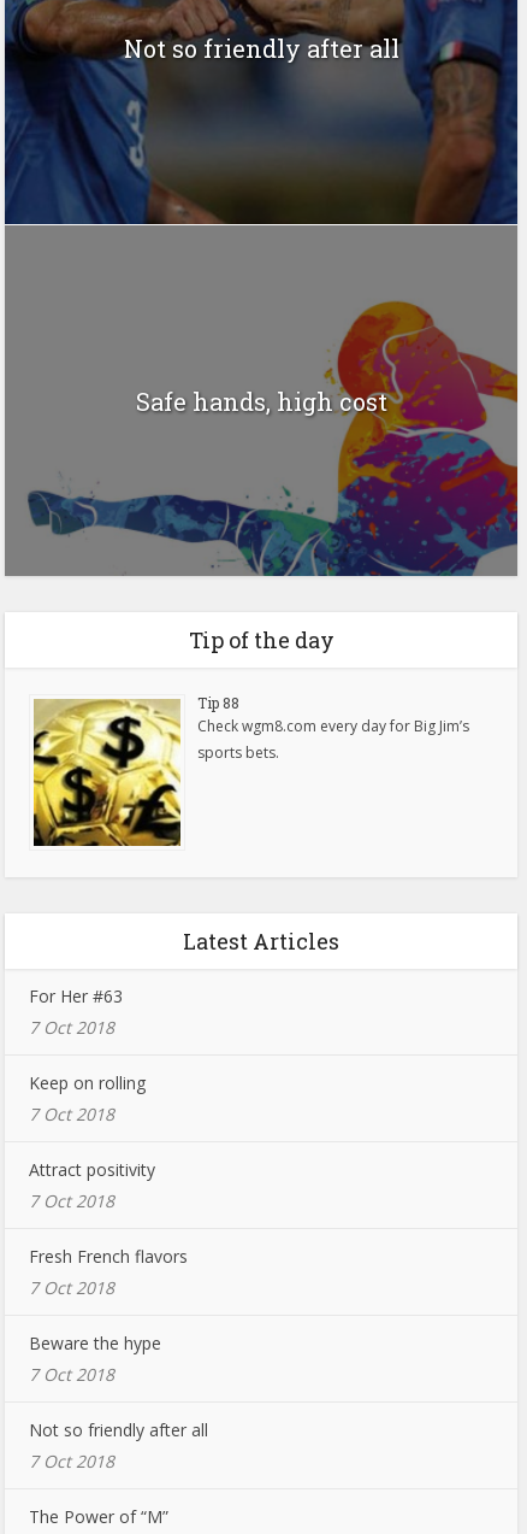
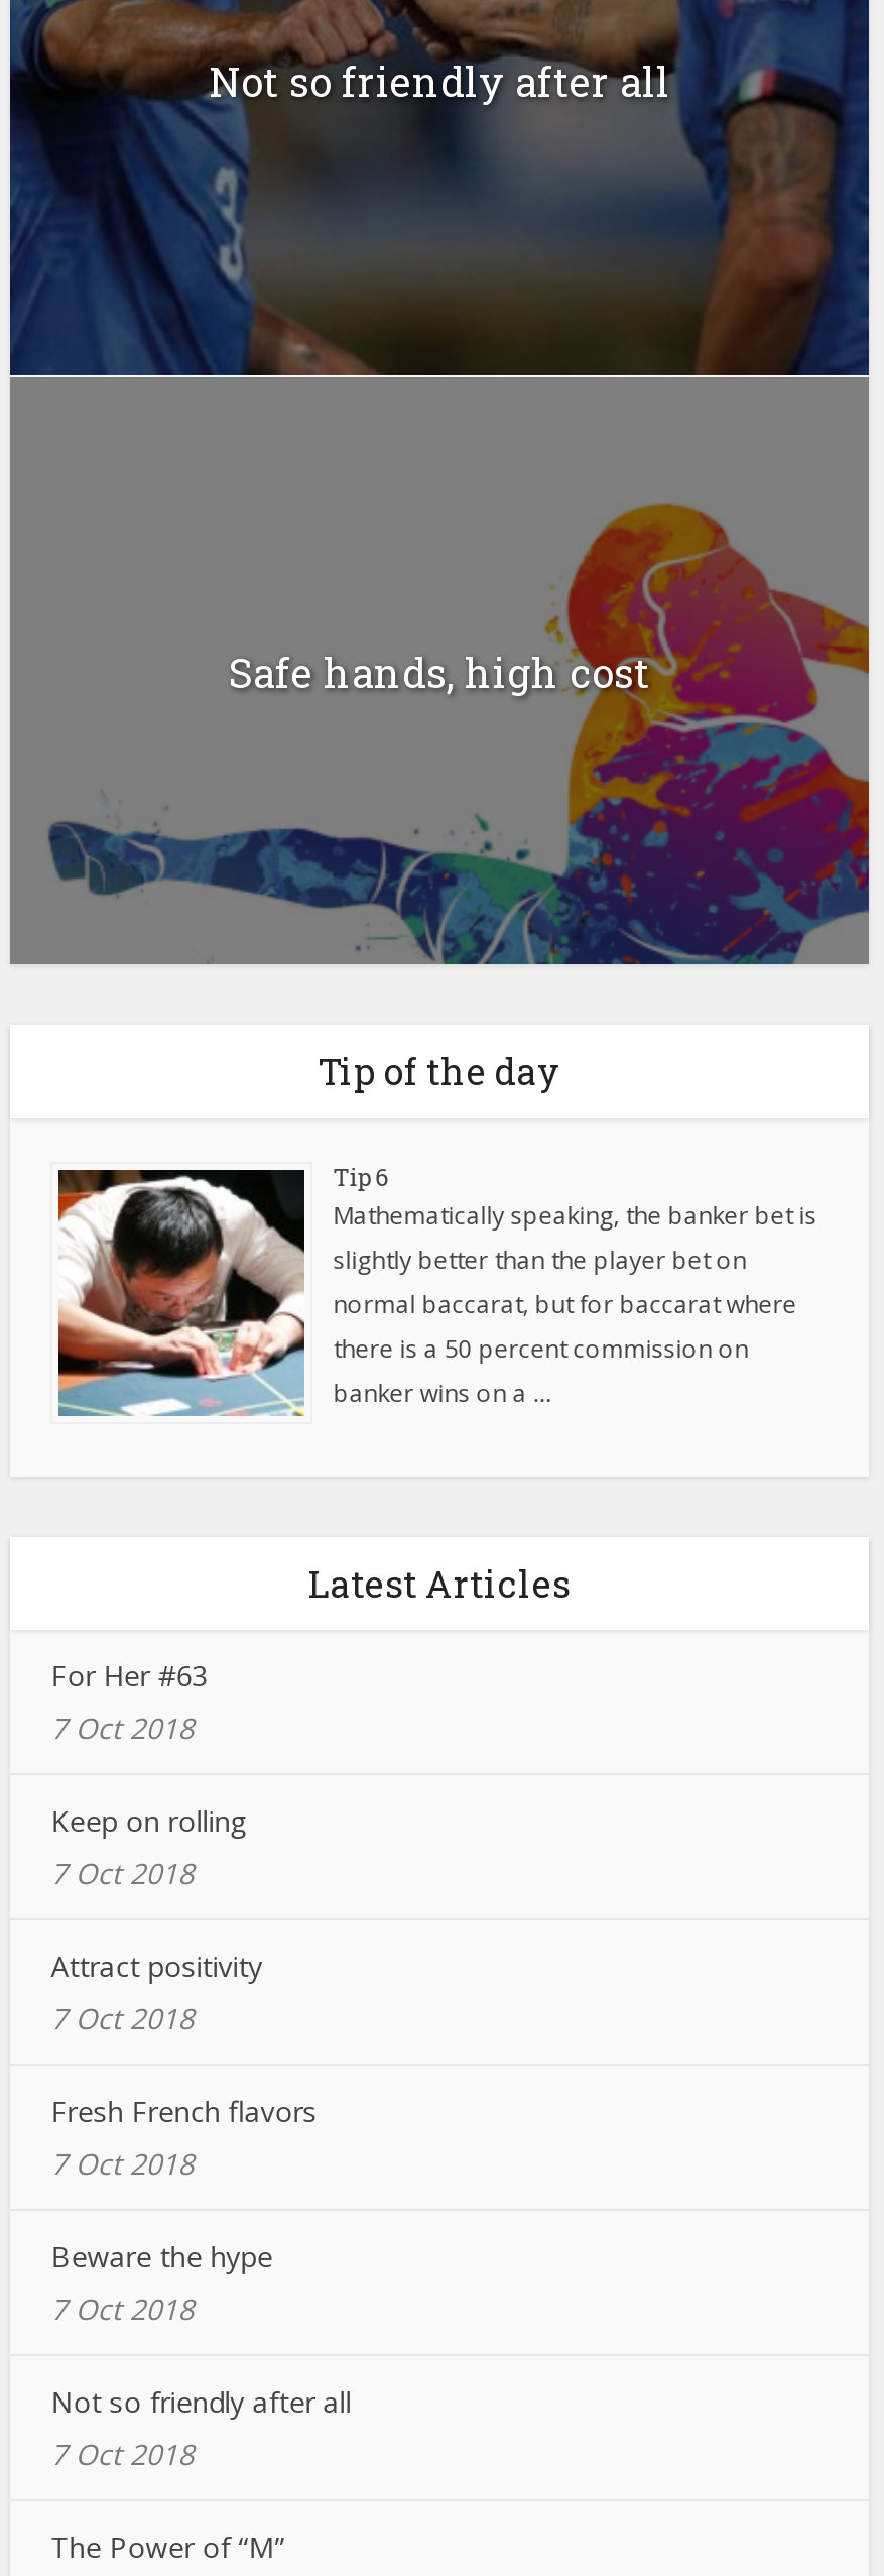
- [image]
- Tip 88
- Check wgm8.com every day for Big Jim’s
- sports bets.
+ [image]
+ Tip 6
+ Mathematically speaking, the banker bet is
+ slightly better than the player bet on
+ normal baccarat, but for baccarat where
+ there is a 50 percent commission on
+ banker wins on a …
